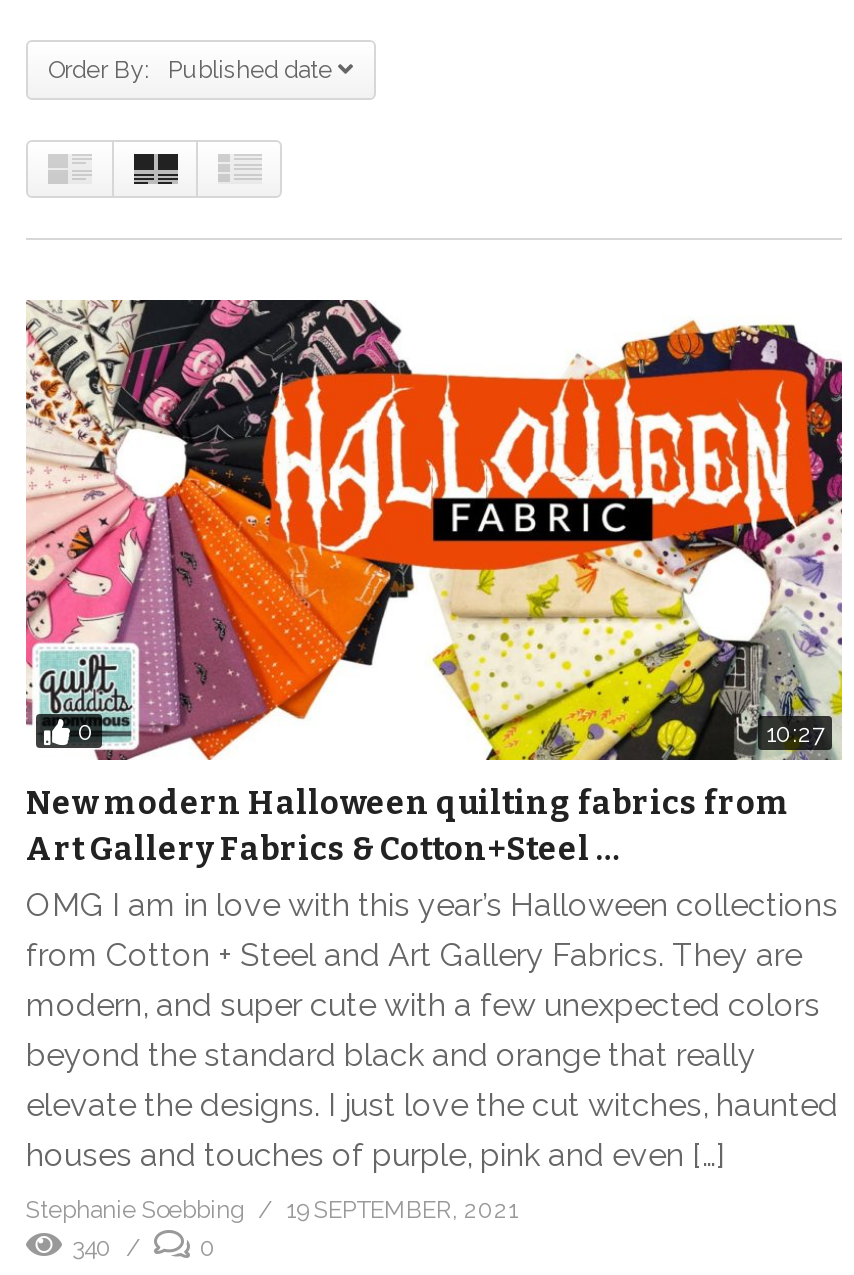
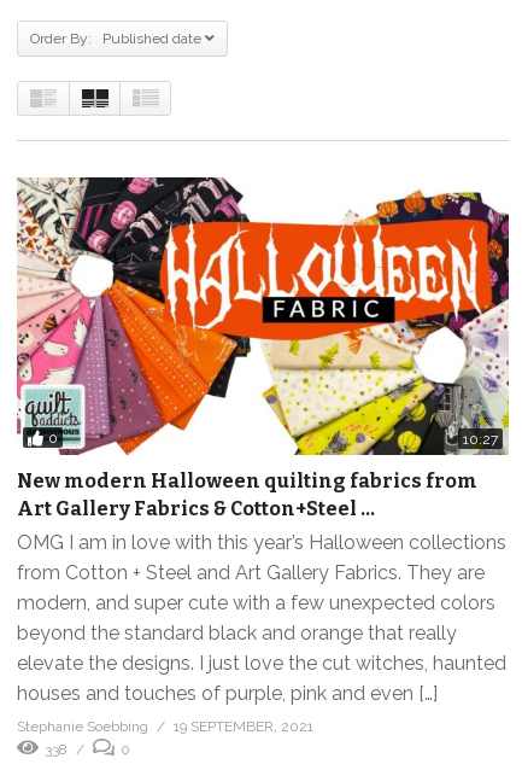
- 340
+ 338
